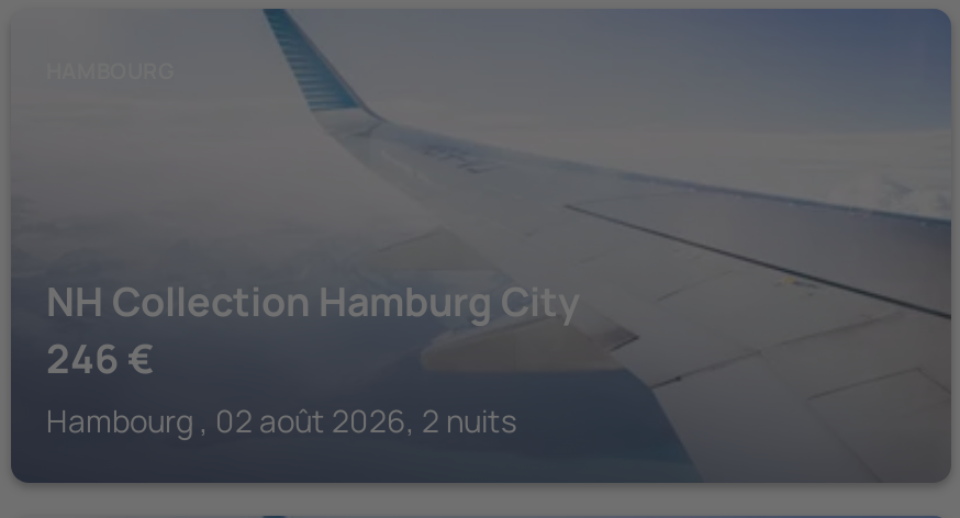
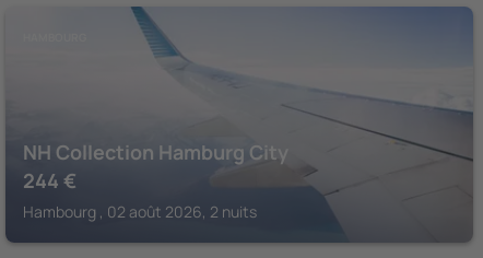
- 246 €
+ 244 €
